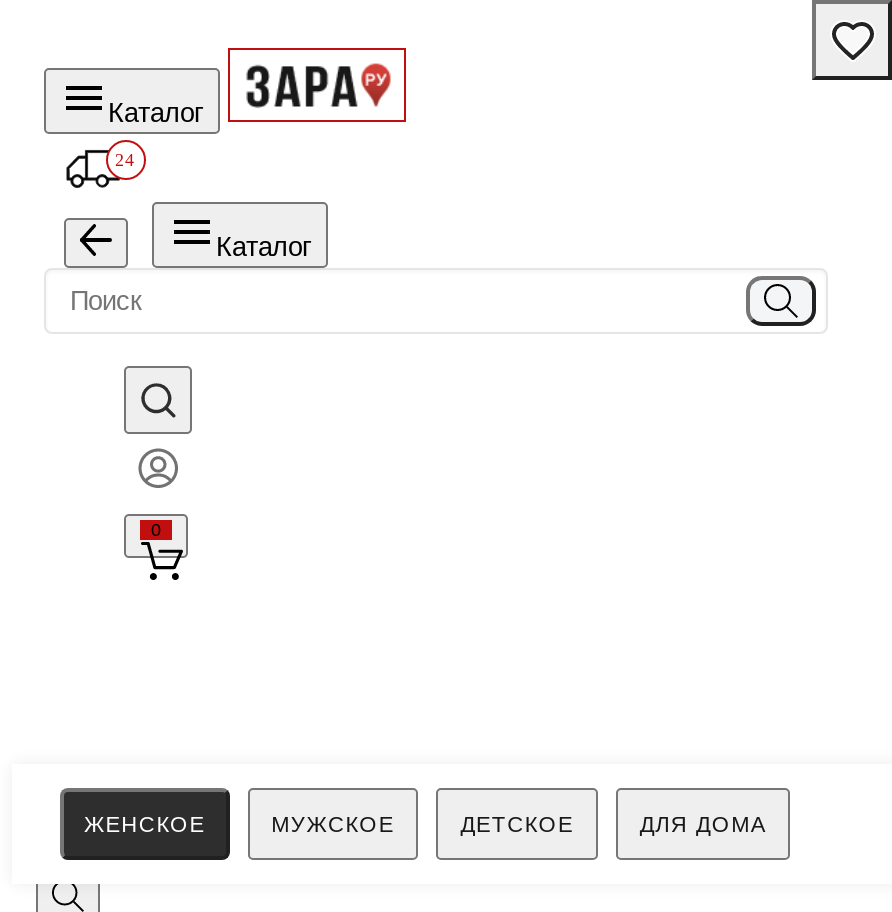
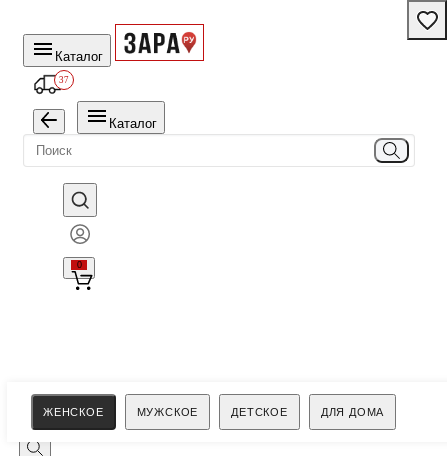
- 24
+ 37
